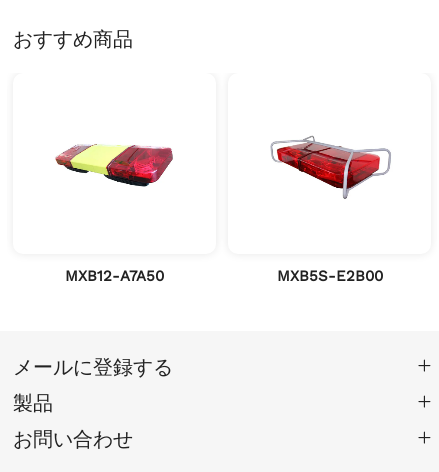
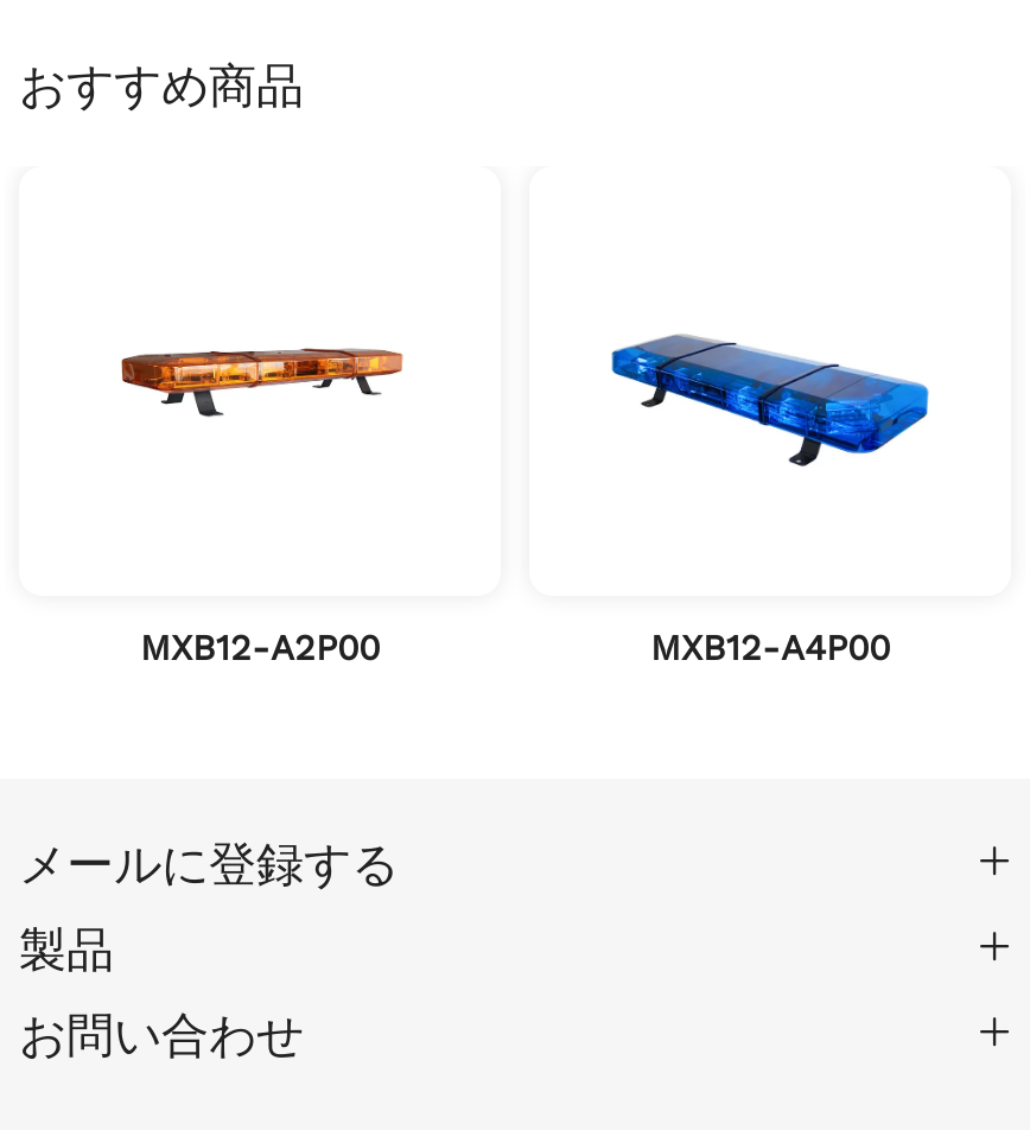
- [image]
+ [image]

- [image]
+ [image]

- MXB12-A7A50
- MXB5S-E2B00
+ MXB12-A2P00
+ MXB12-A4P00
